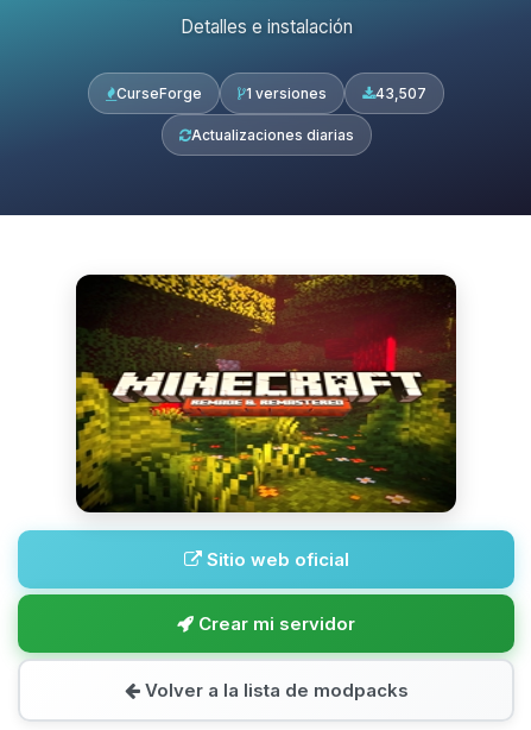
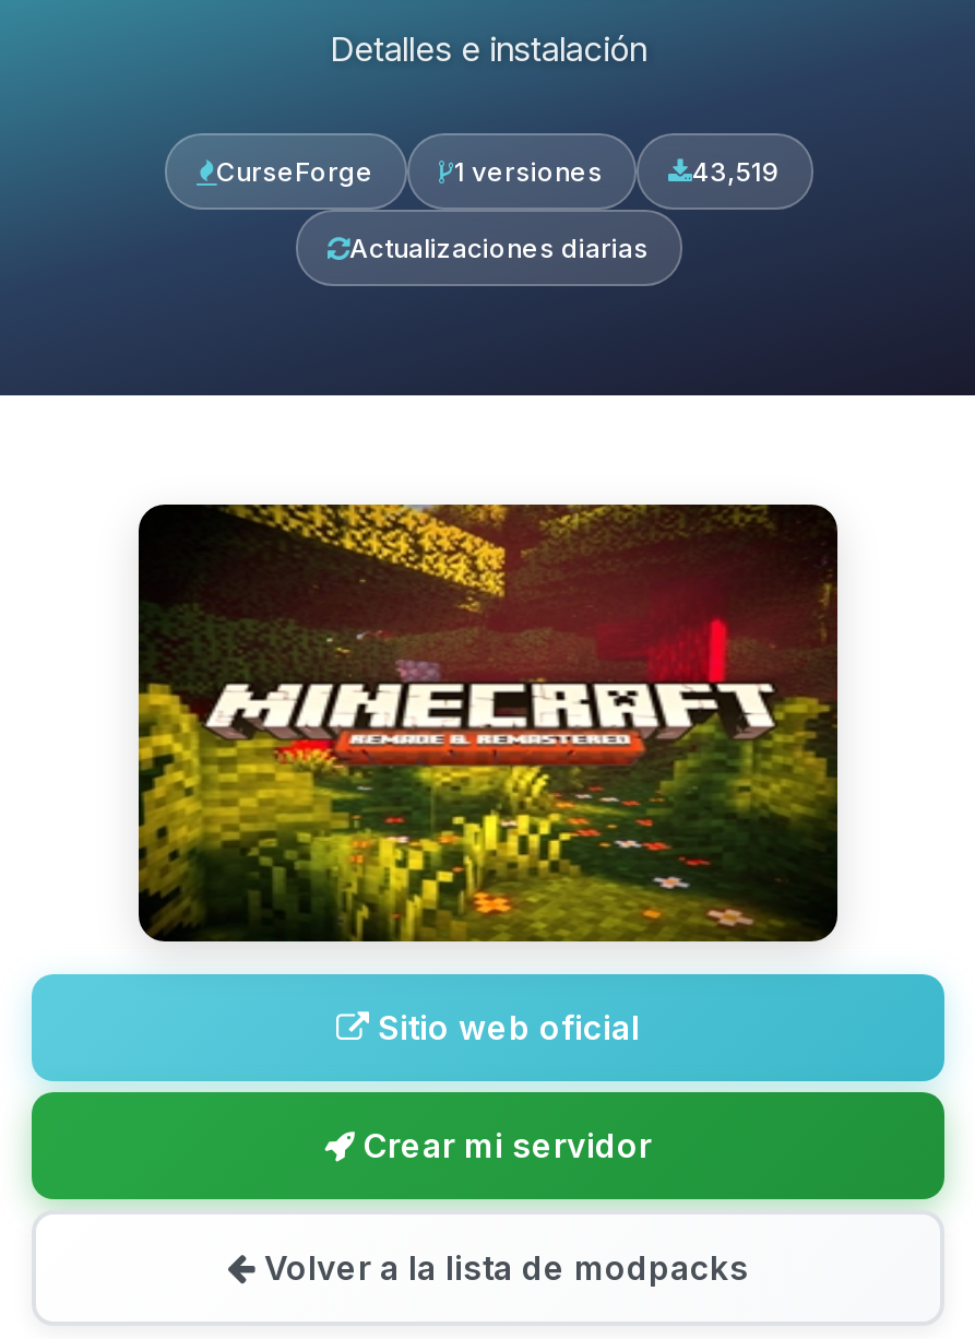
- 43,507
+ 43,519
